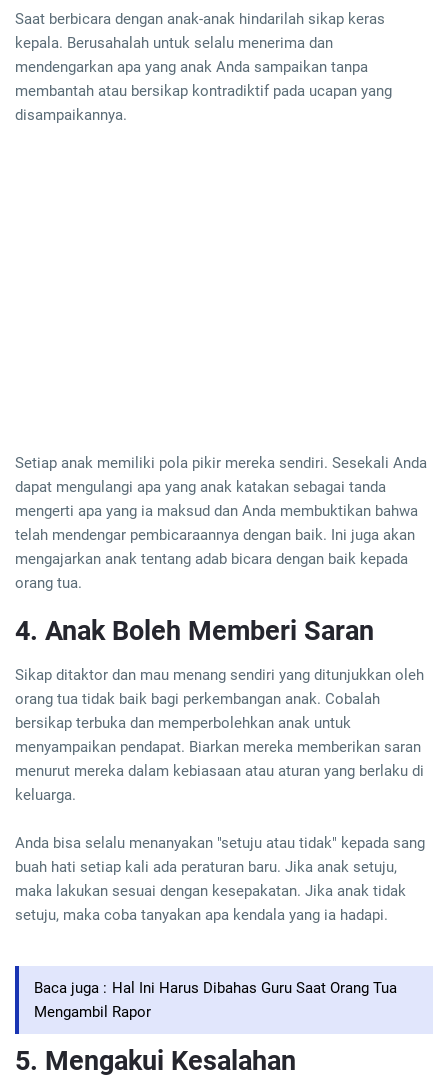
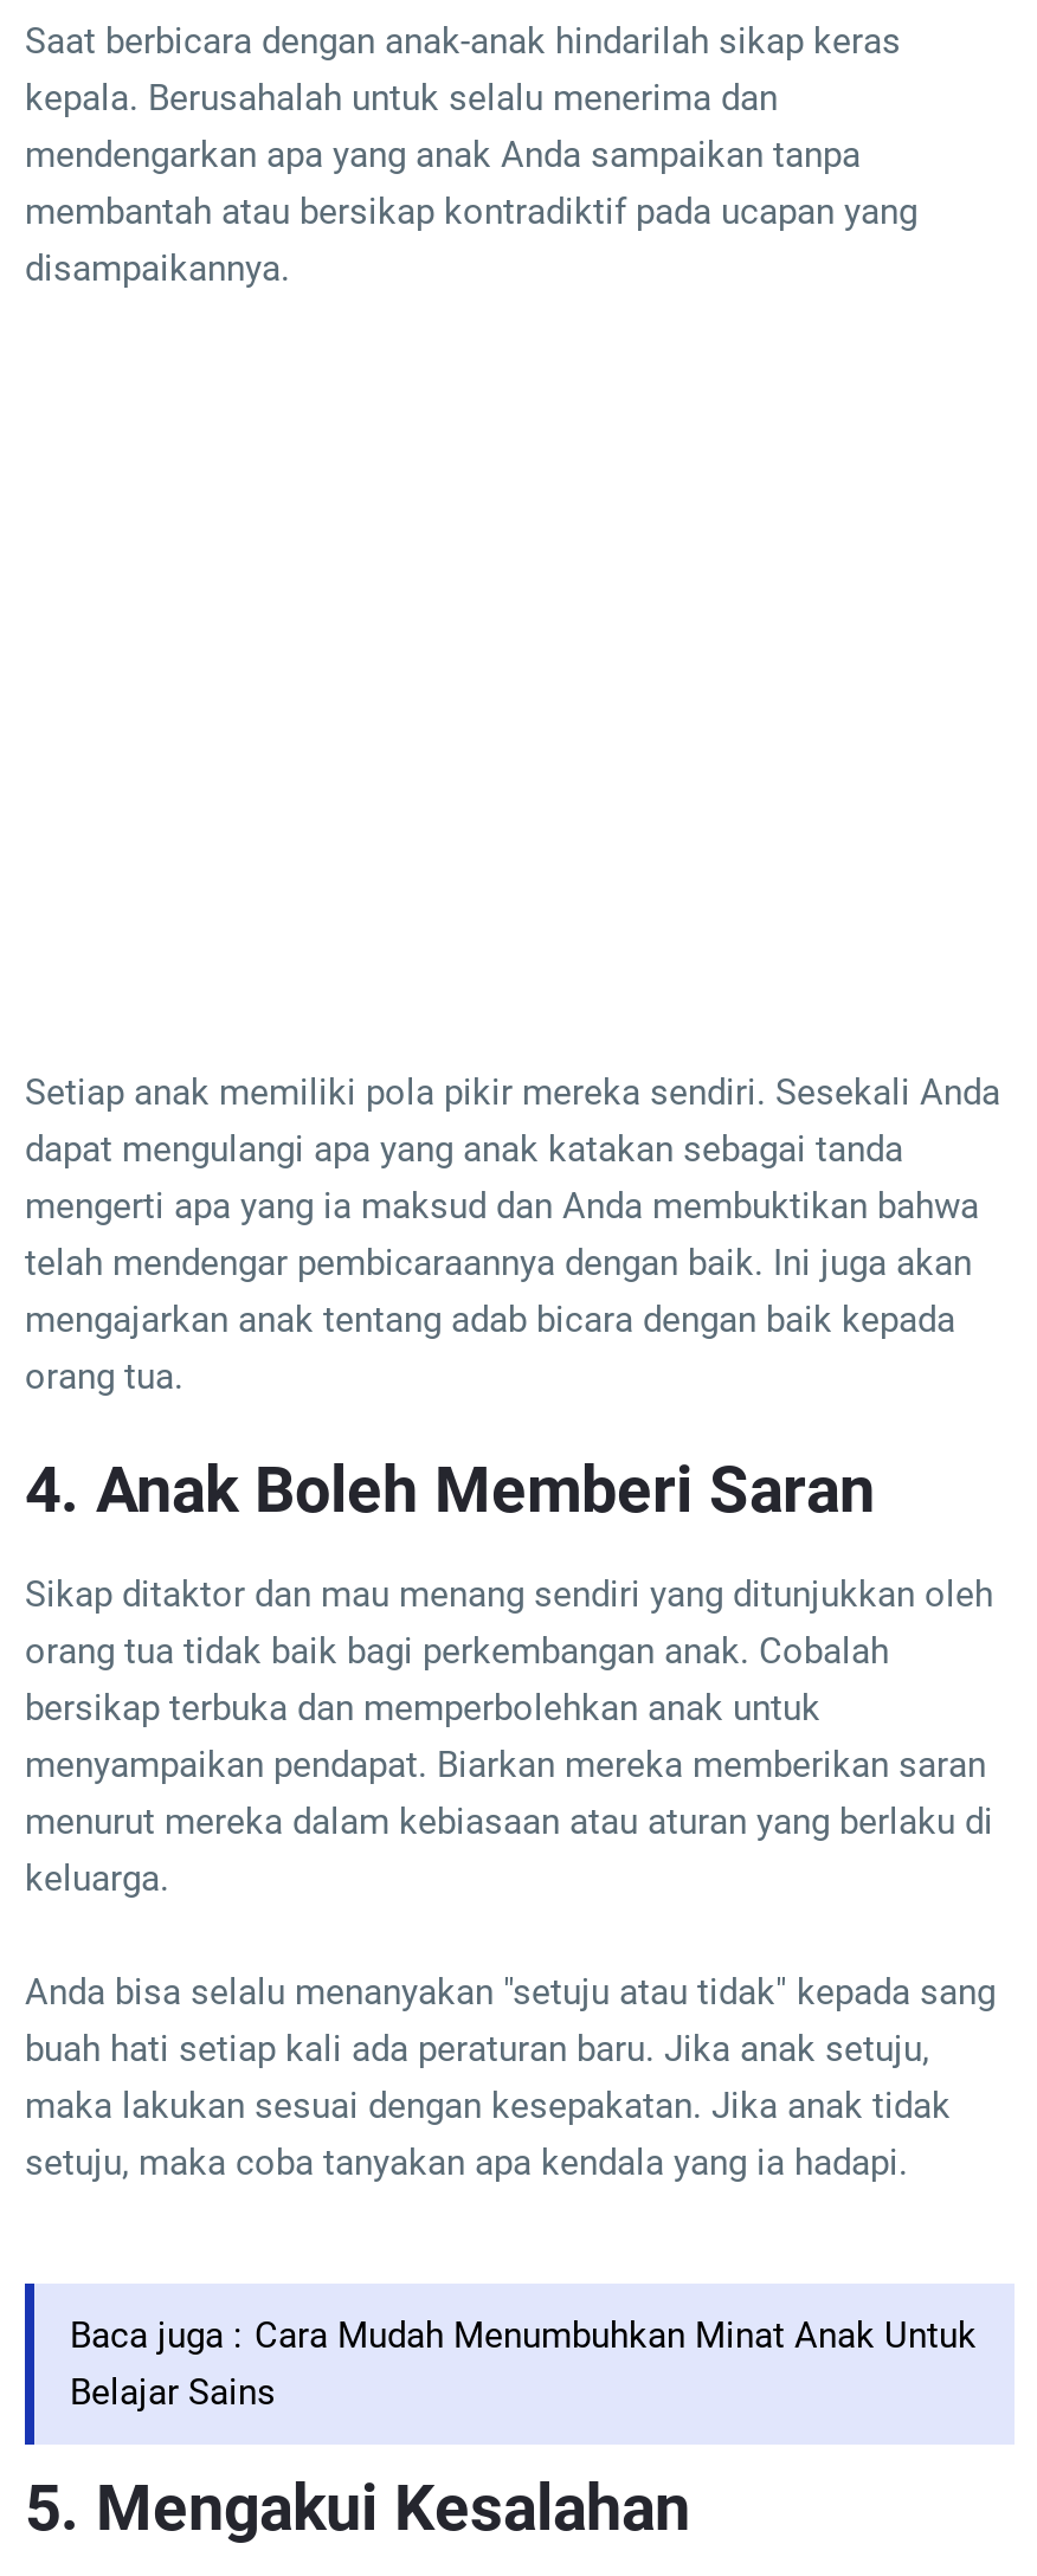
- Baca juga : Hal Ini Harus Dibahas Guru Saat Orang Tua
- Mengambil Rapor
+ Baca juga : Cara Mudah Menumbuhkan Minat Anak Untuk
+ Belajar Sains
